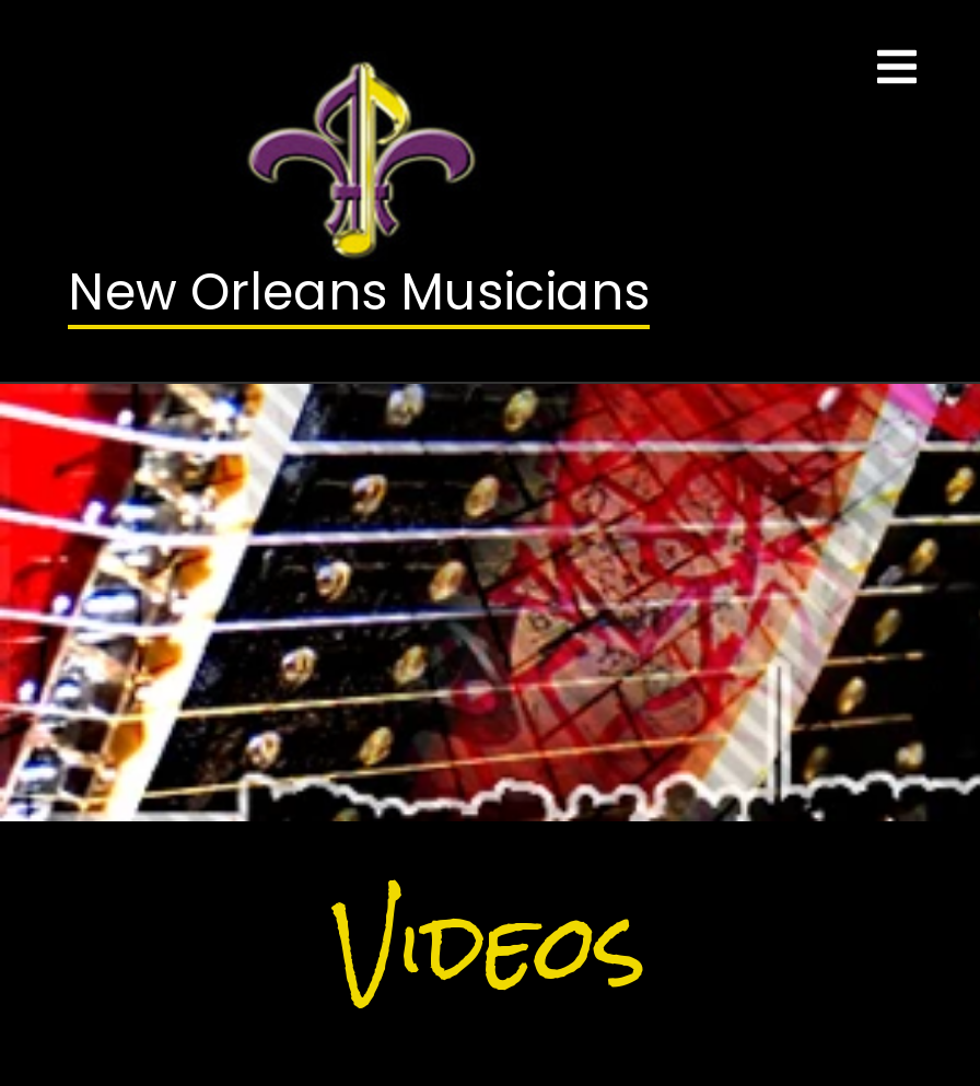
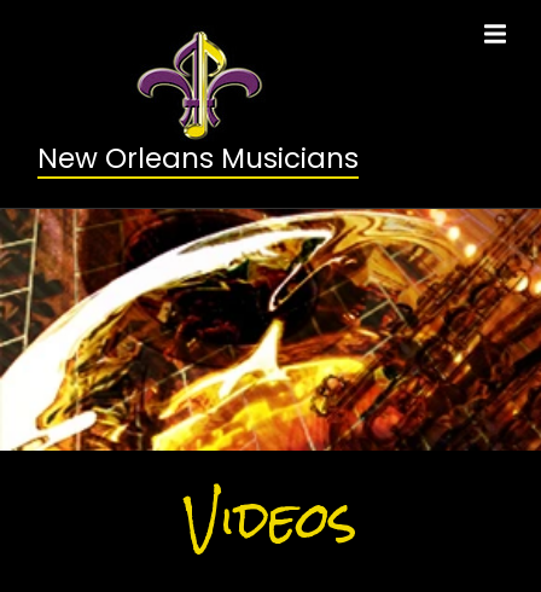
- [image]
+ [image]
